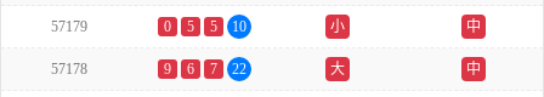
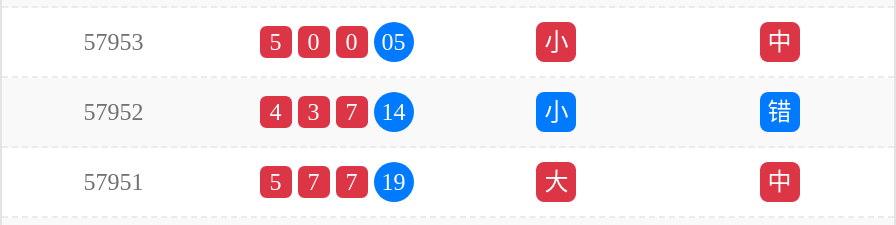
- 57179
+ 57953
+ 5

- 5
- 5
- 10
+ 0
+ 05

- 57178
+ 57952

- 9
+ 4

- 6
+ 3

- 22
+ 14
+ 小
+ 错
+ 57951
+ 5
+ 7
+ 7
+ 19
